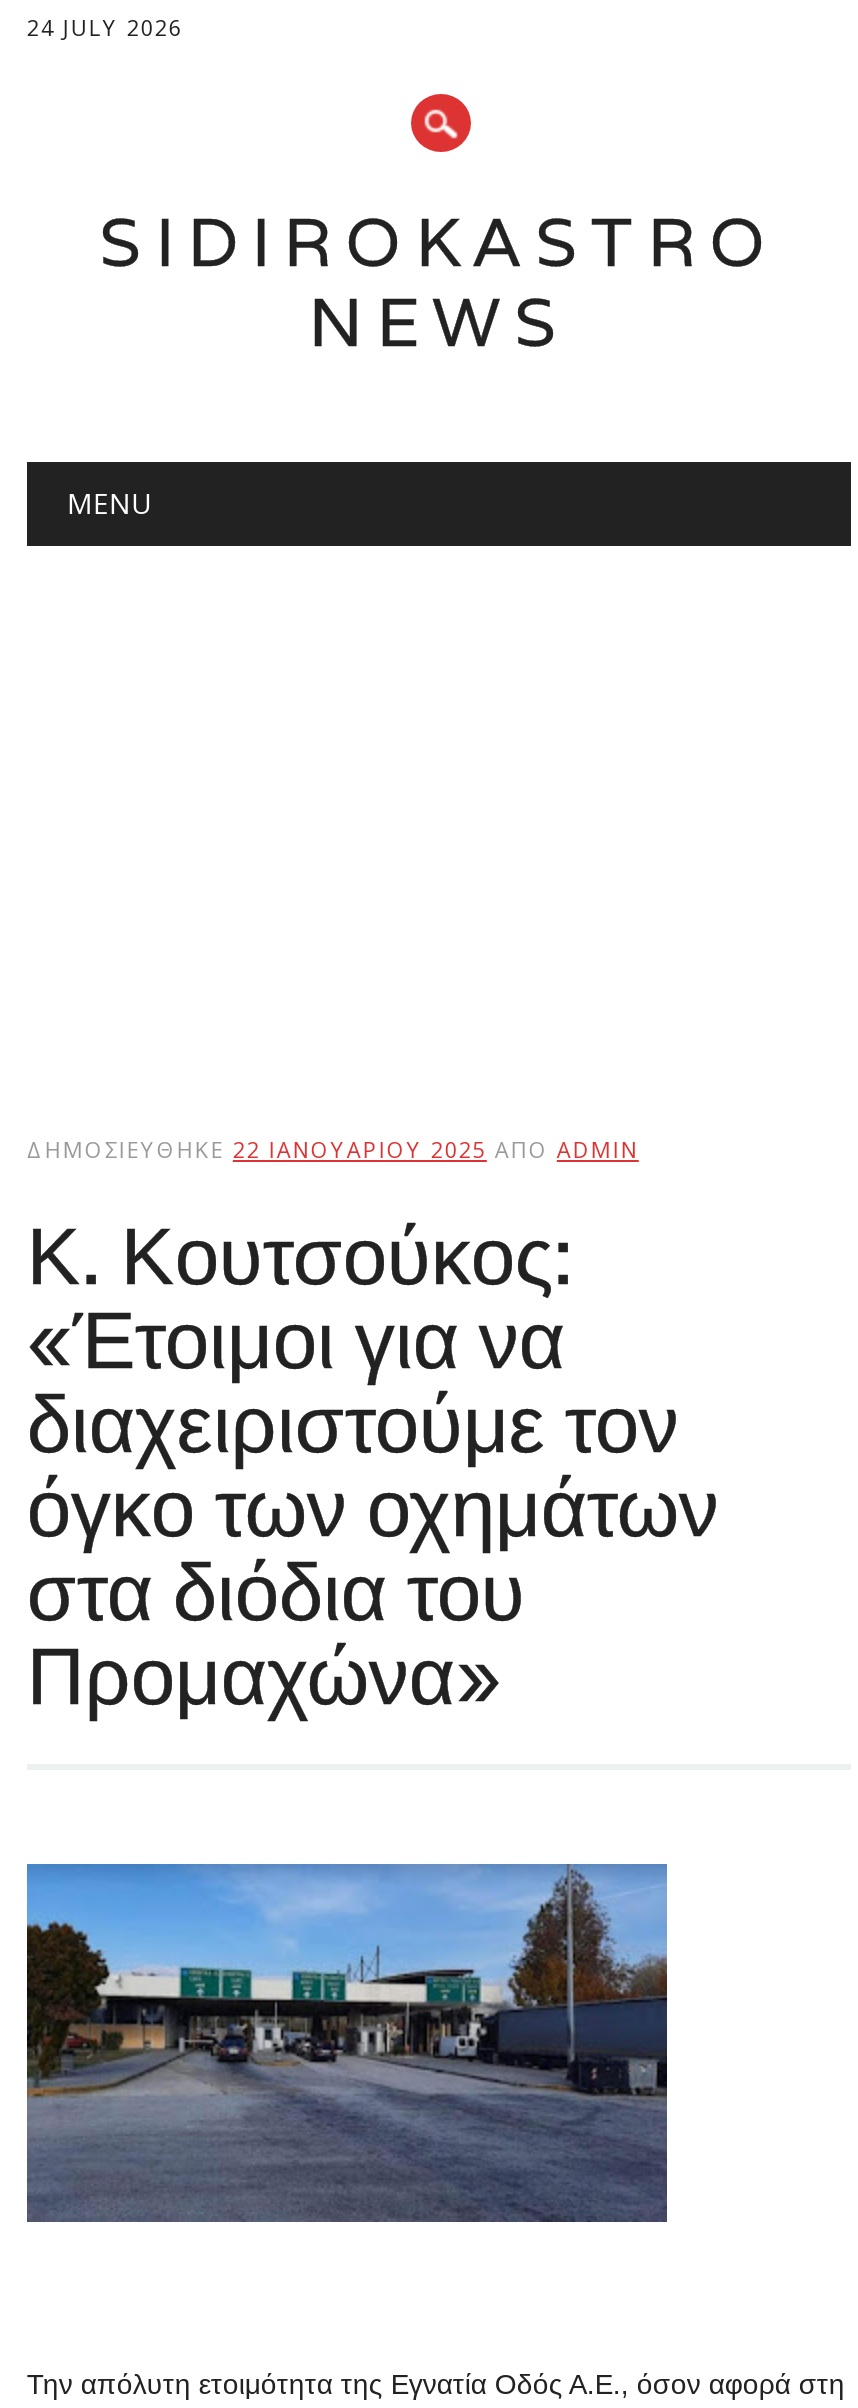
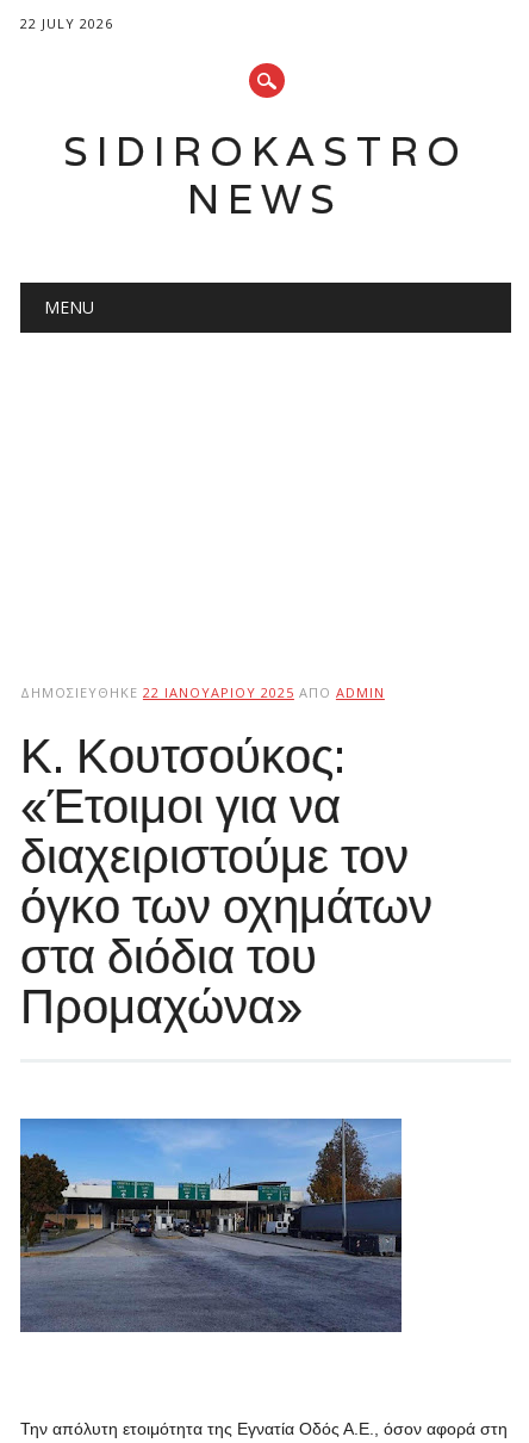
- 24 JULY 2026
+ 22 JULY 2026
